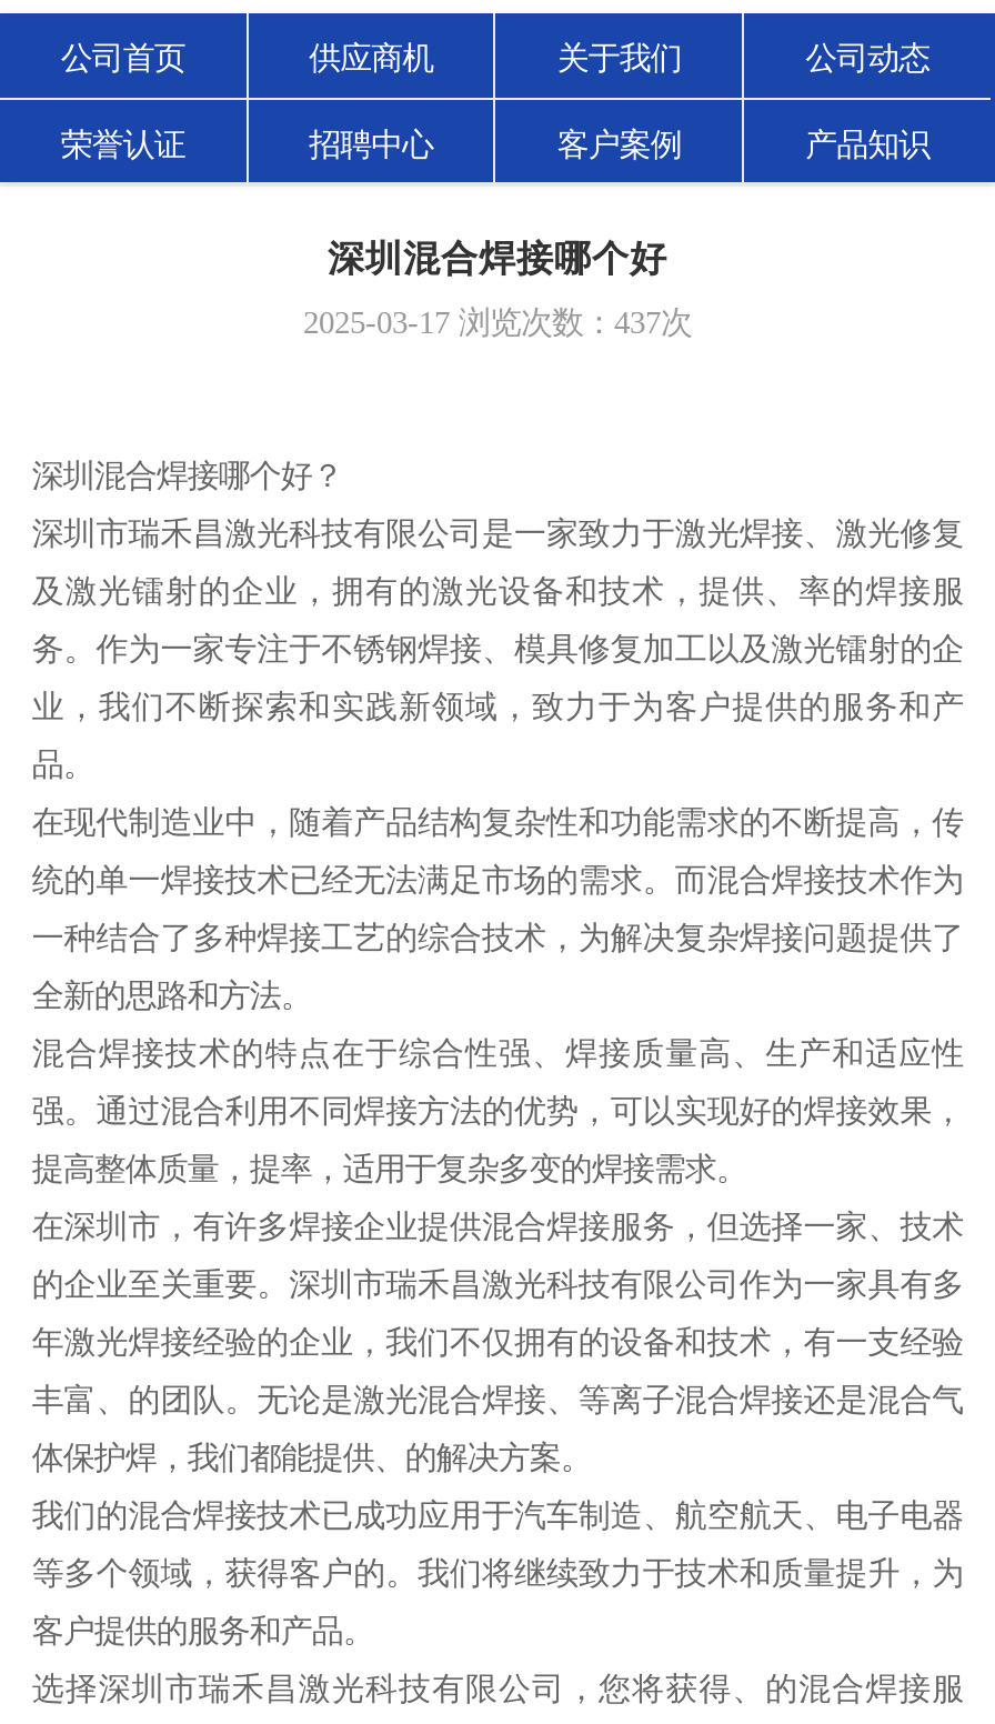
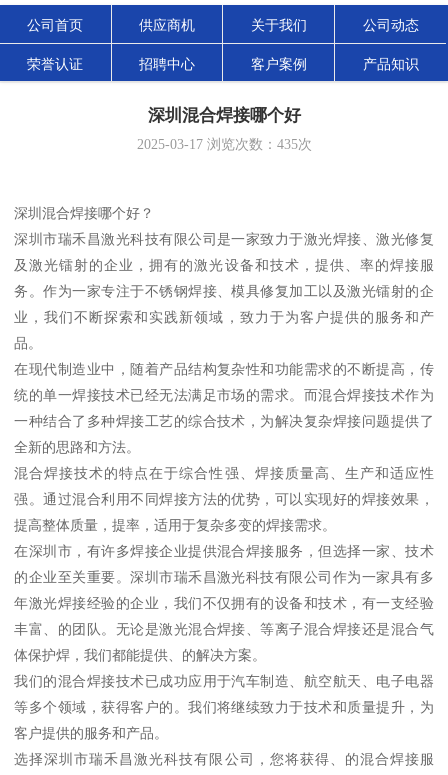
- 2025-03-17浏览次数：437次
+ 2025-03-17浏览次数：435次
